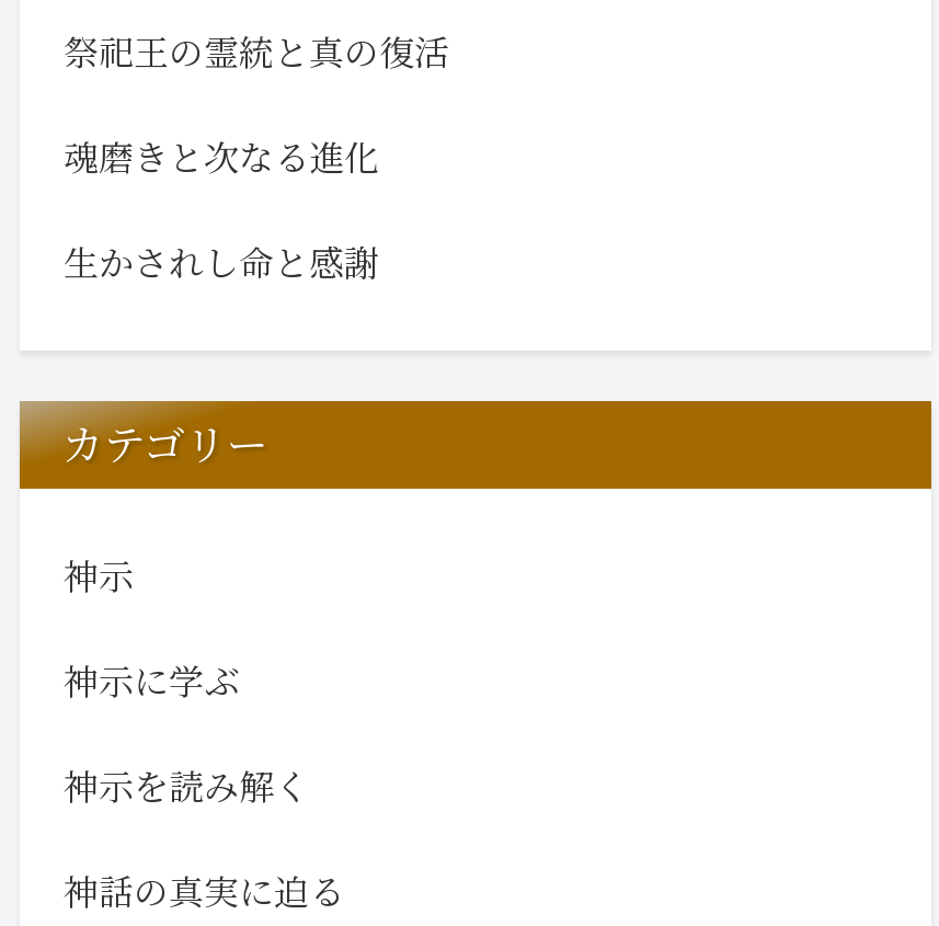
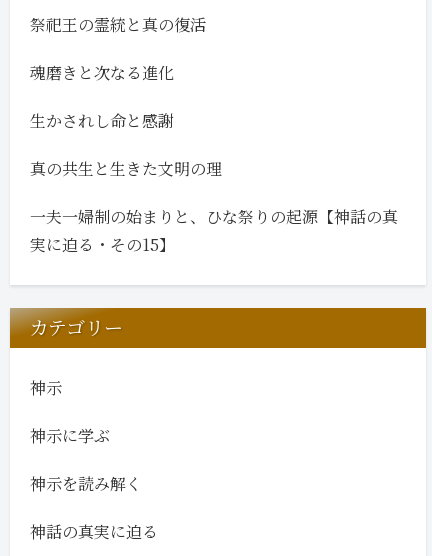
+ 真の共生と生きた文明の理
+ 一夫一婦制の始まりと、ひな祭りの起源【神話の真
+ 実に迫る・その15】
